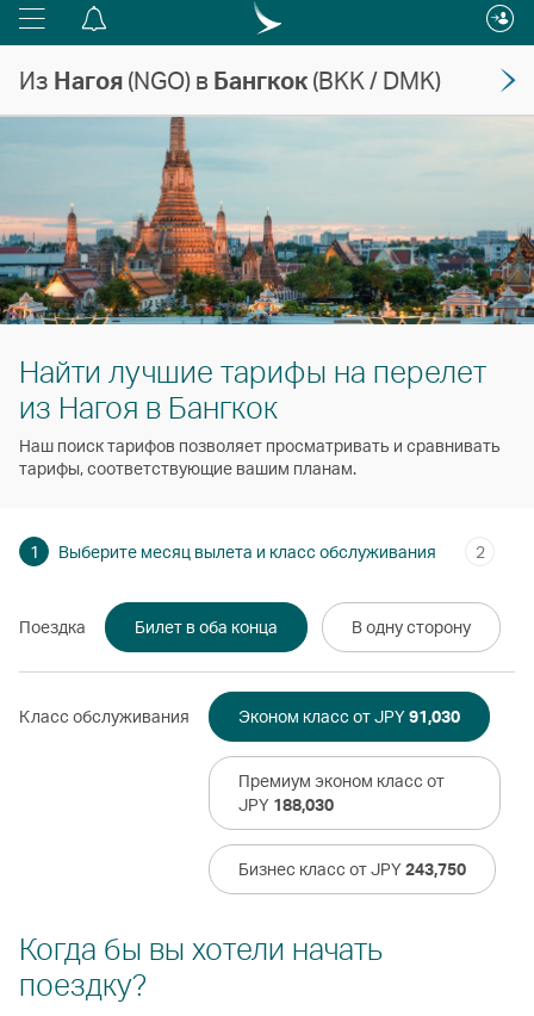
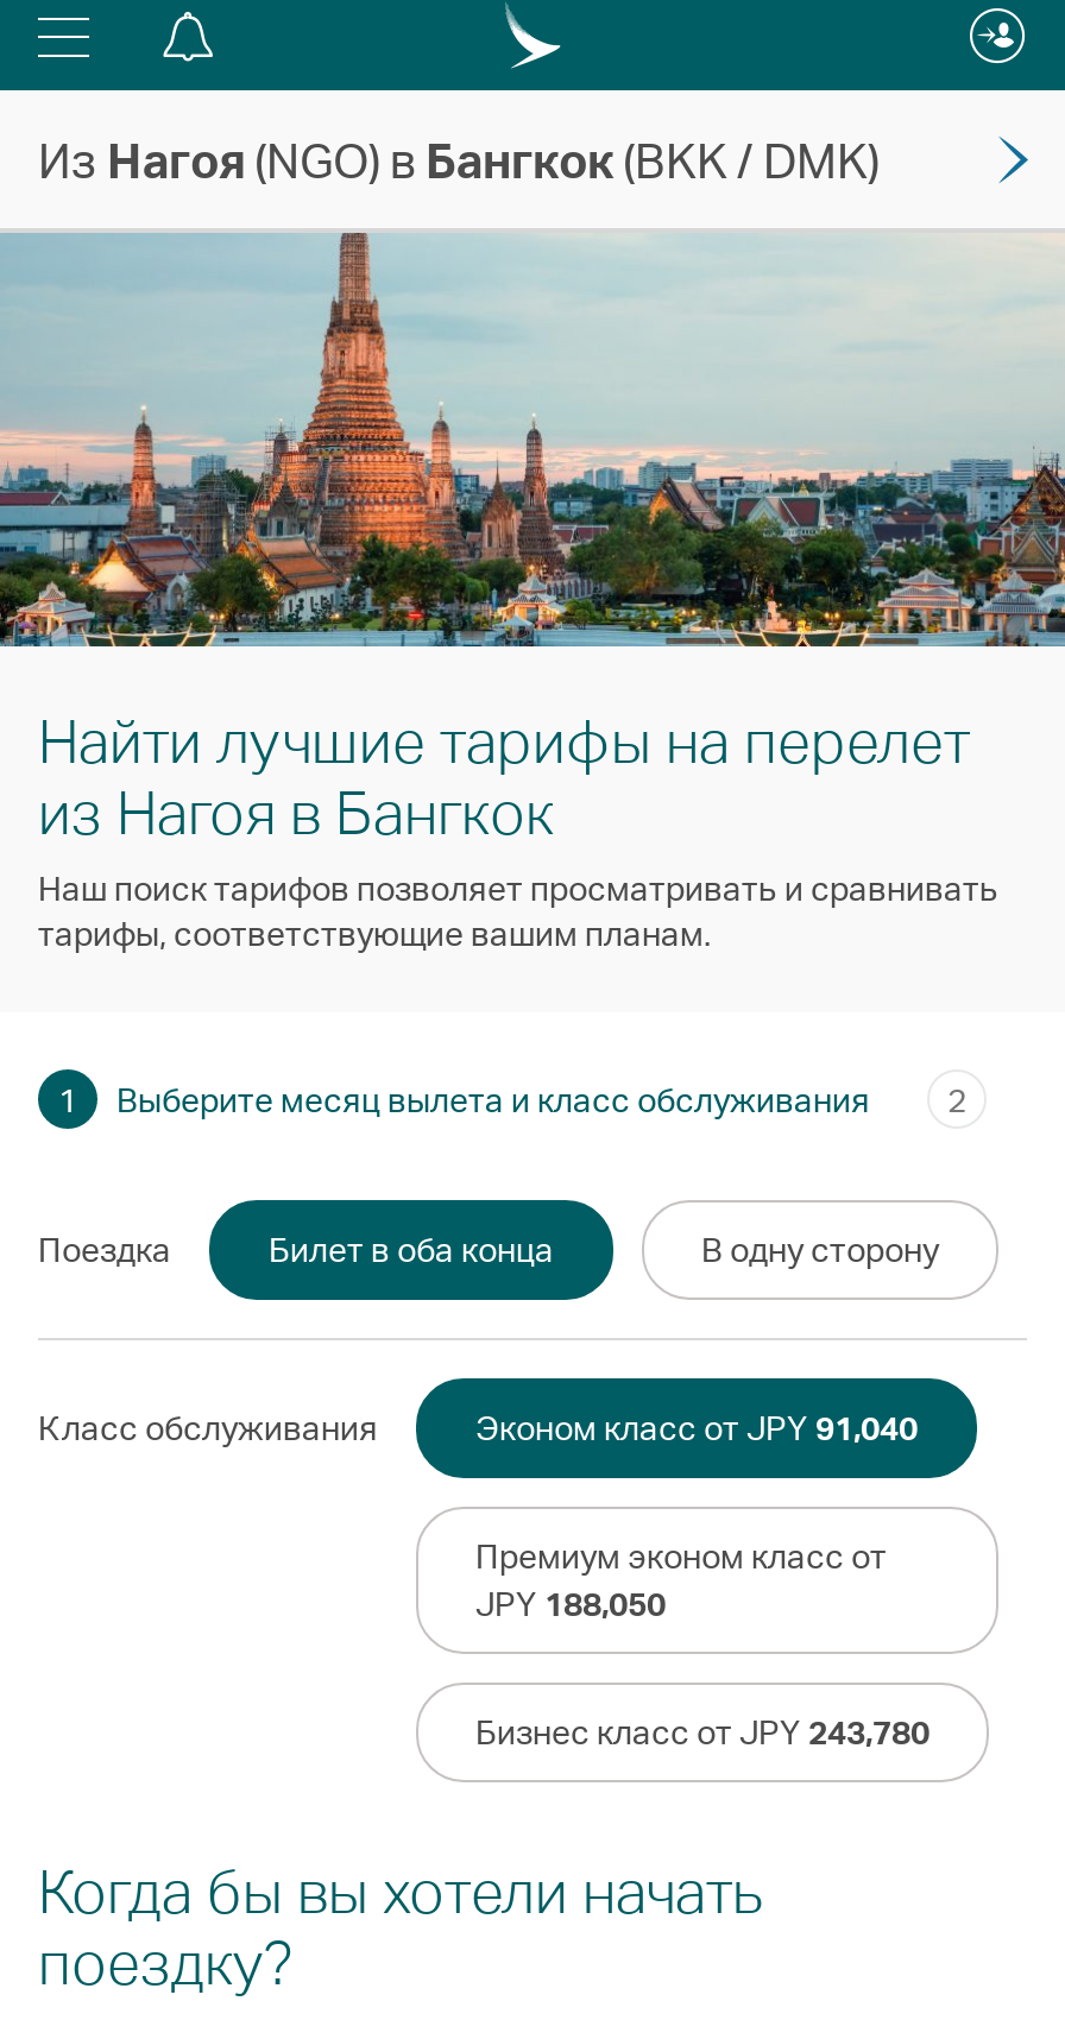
- Эконом класс от JPY 91,030
+ Эконом класс от JPY 91,040

- JPY 188,030
+ JPY 188,050

- Бизнес класс от JPY 243,750
+ Бизнес класс от JPY 243,780
